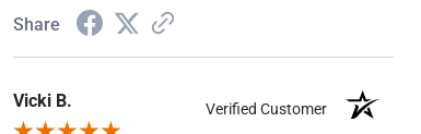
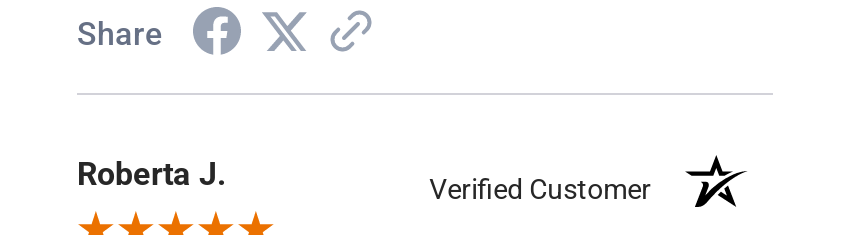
- Vicki B.
+ Roberta J.
